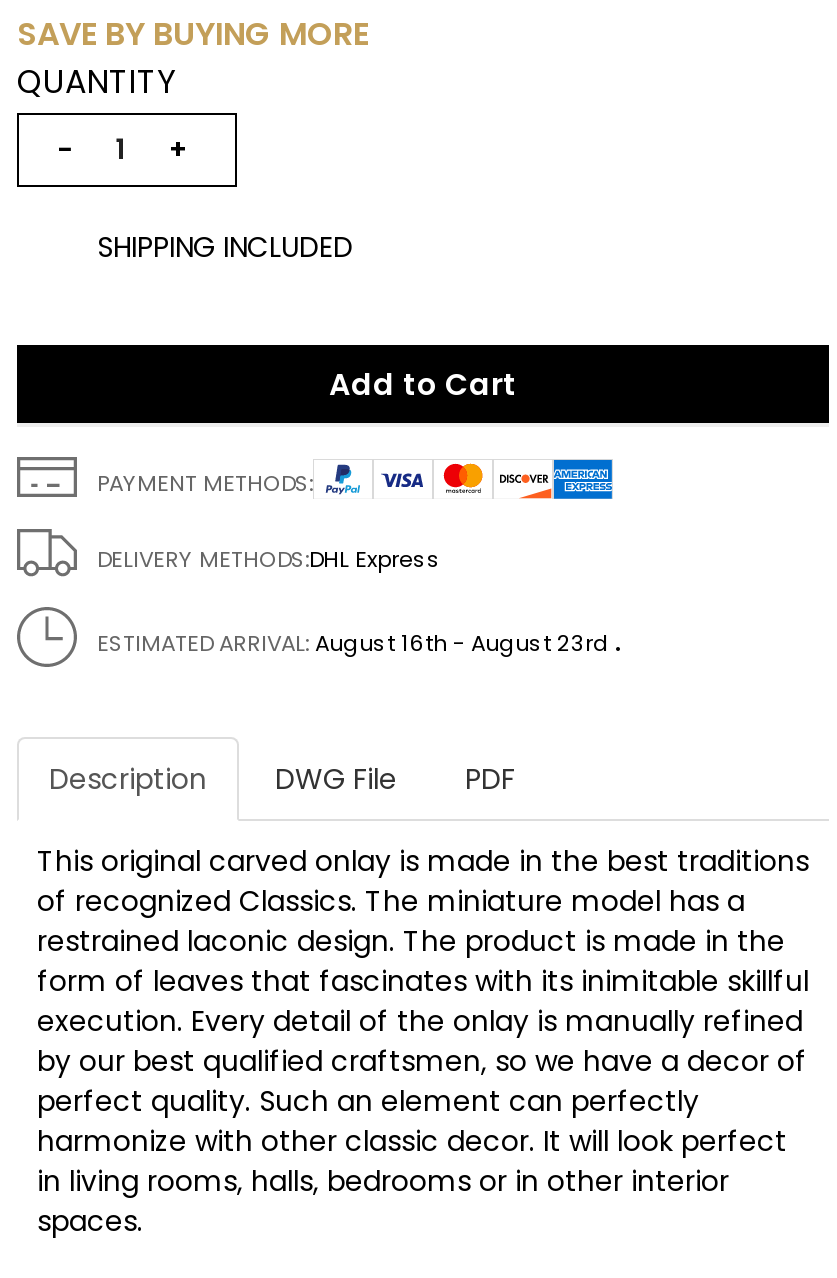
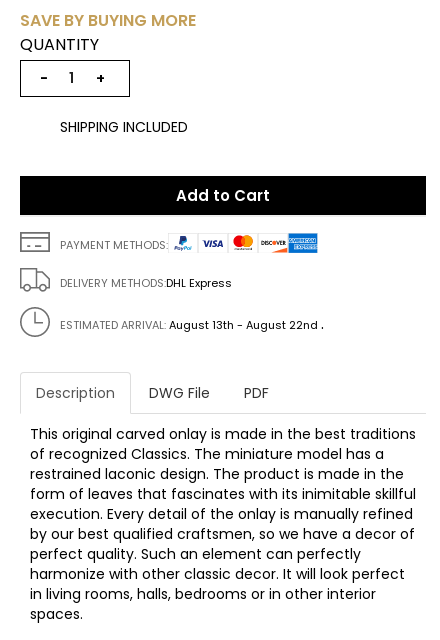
- ESTIMATED ARRIVAL:August 16th - August 23rd.
+ ESTIMATED ARRIVAL:August 13th - August 22nd.
